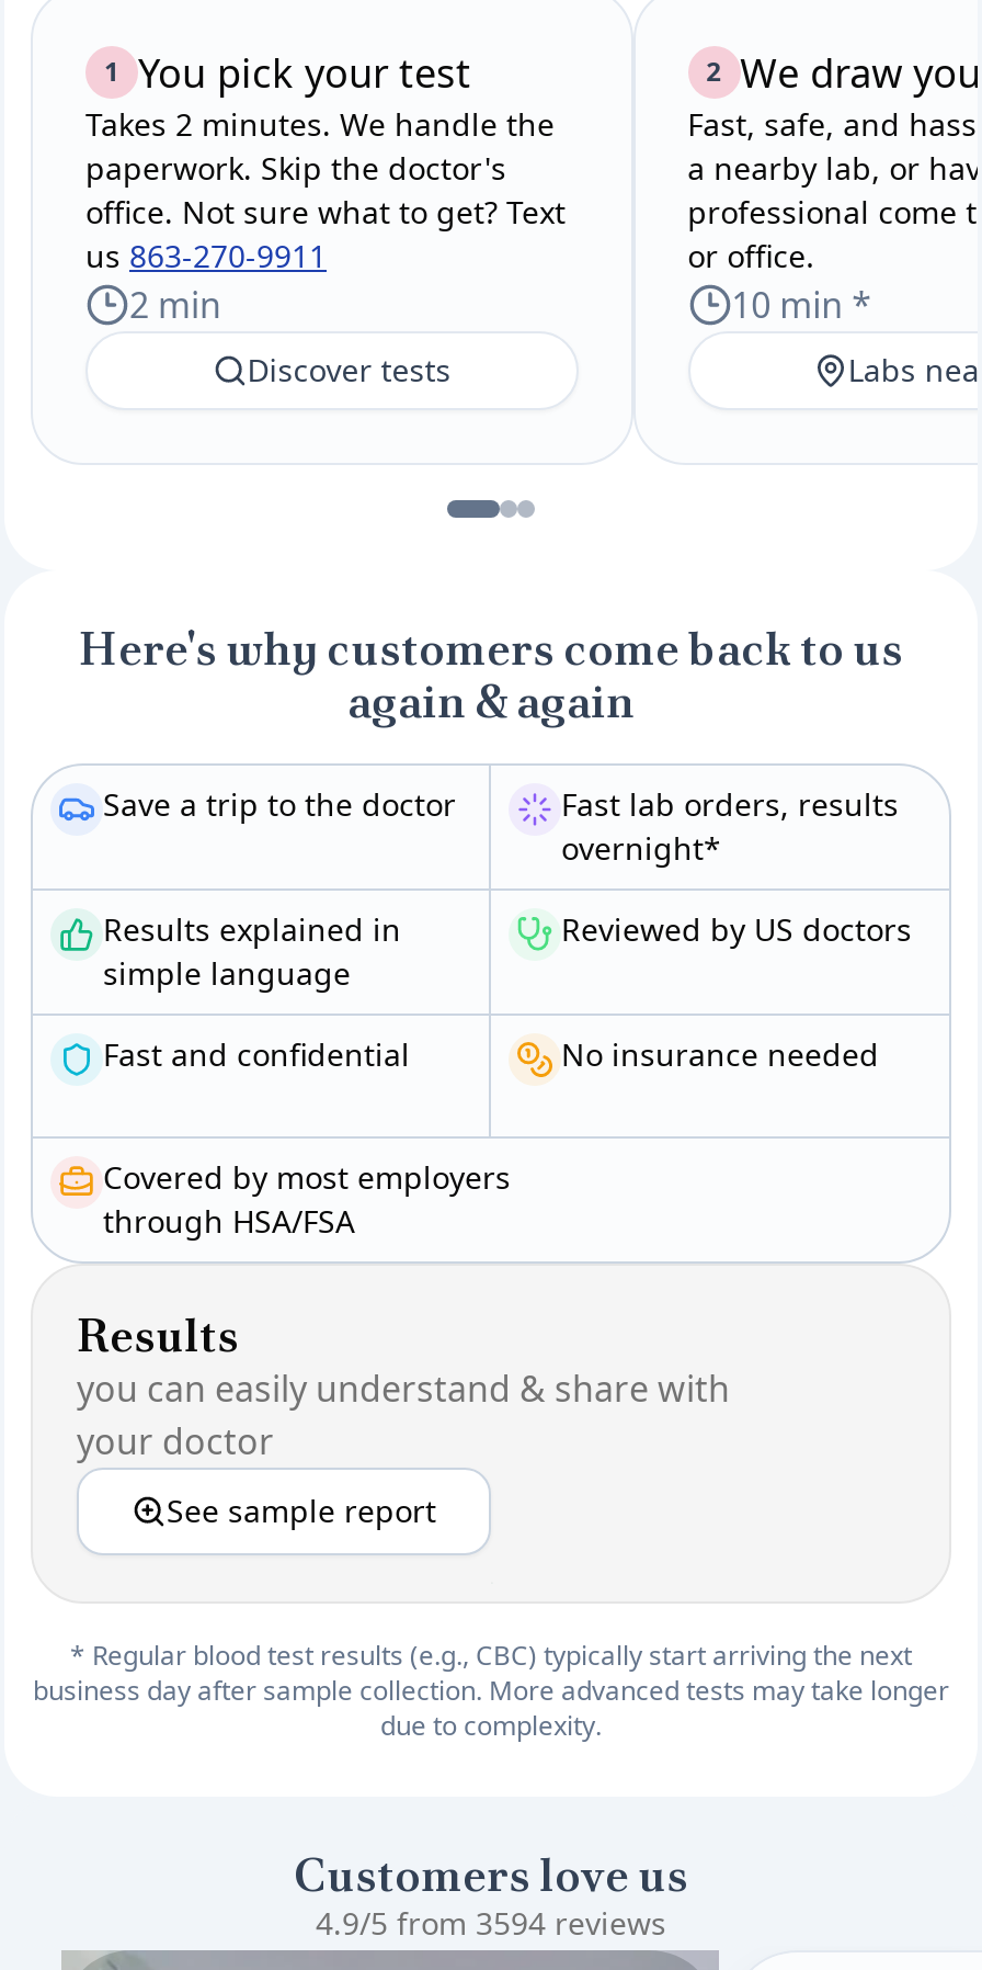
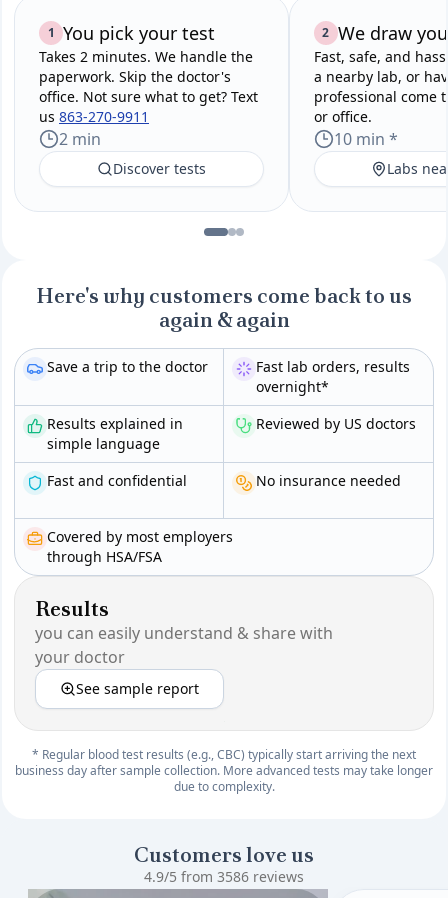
- 4.9/5 from 3594 reviews
+ 4.9/5 from 3586 reviews
